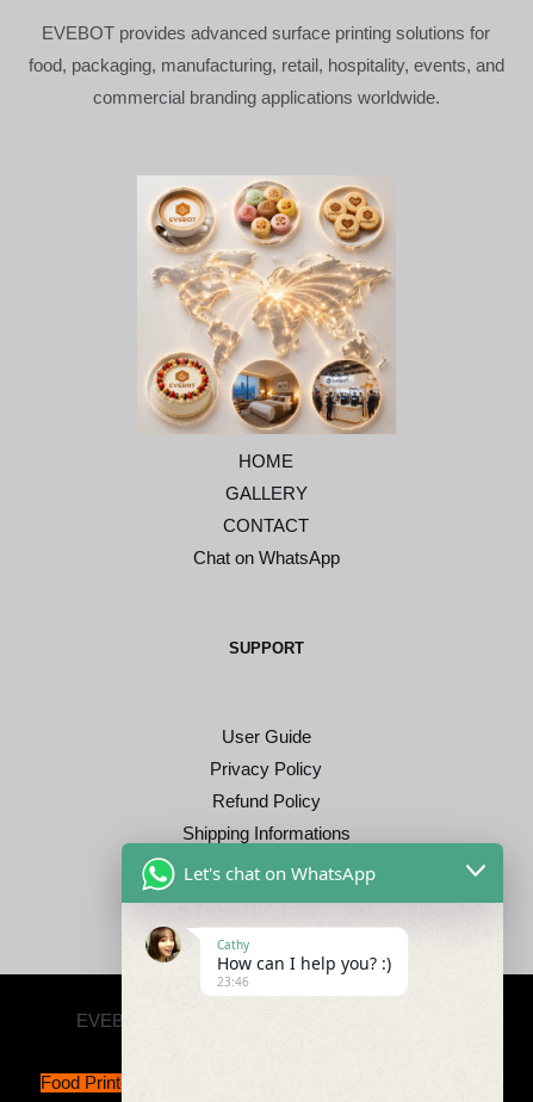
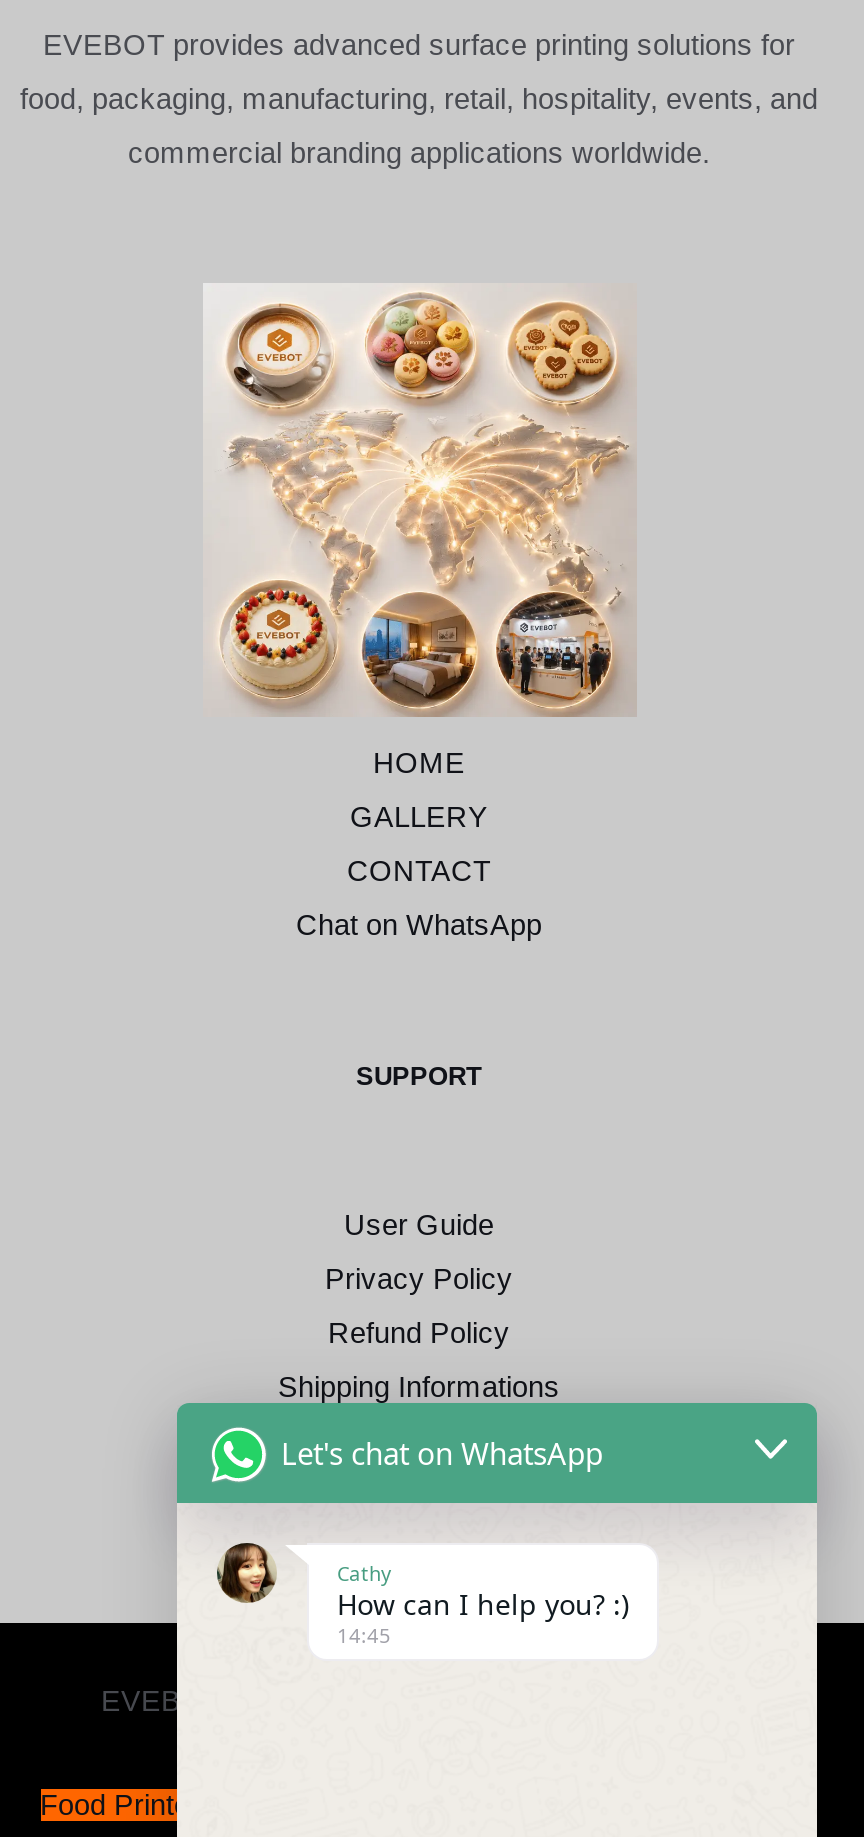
- 23:46
+ 14:45
